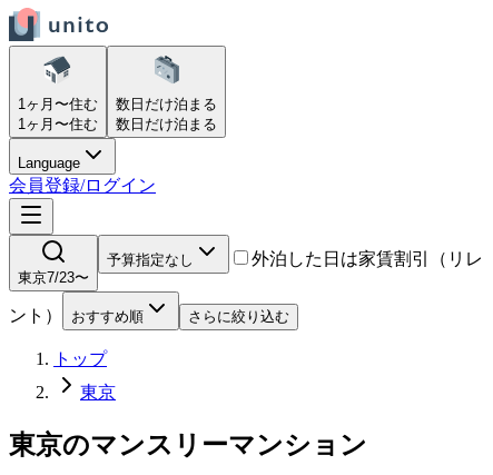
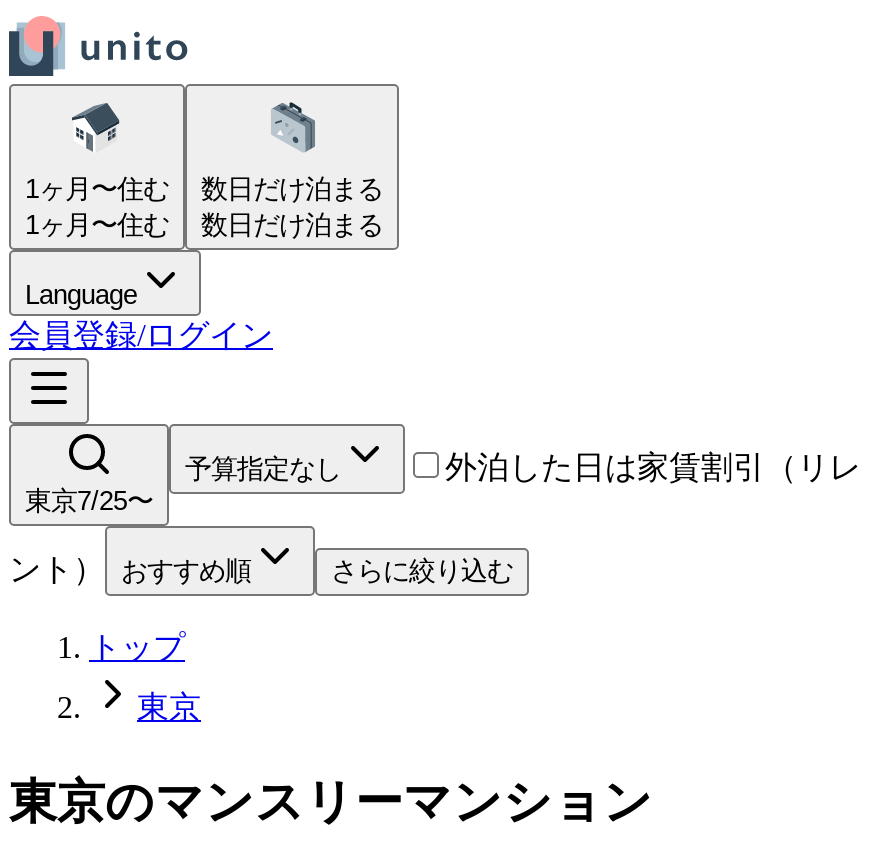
- 東京7/23〜
+ 東京7/25〜
